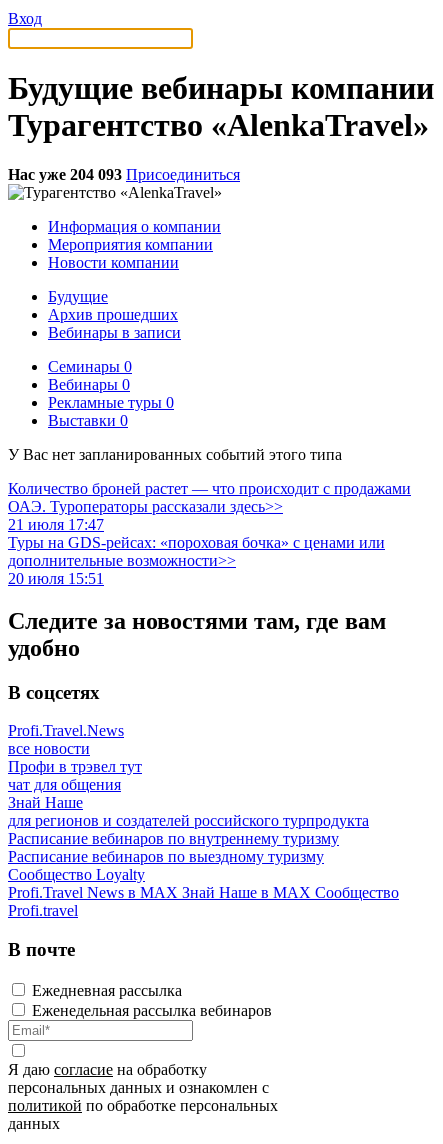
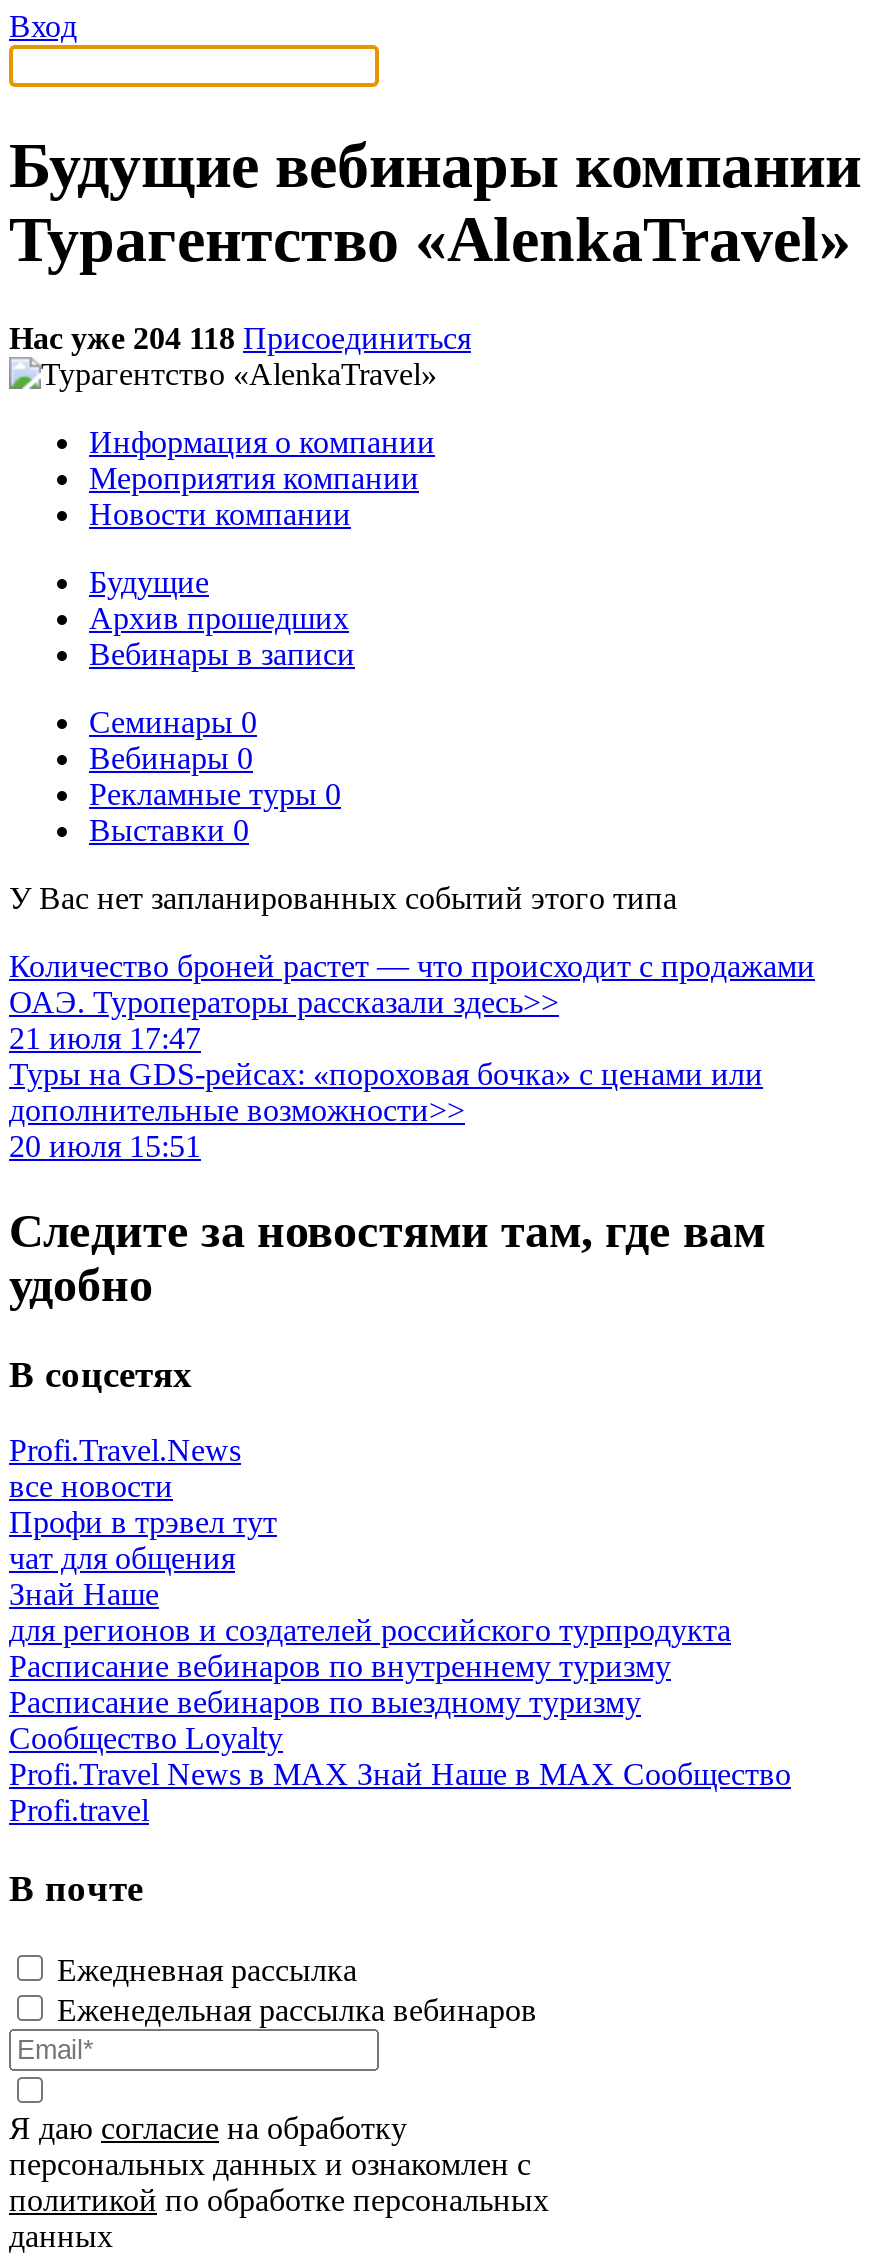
- Нас уже 204 093 Присоединиться
+ Нас уже 204 118 Присоединиться
